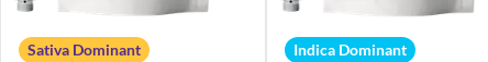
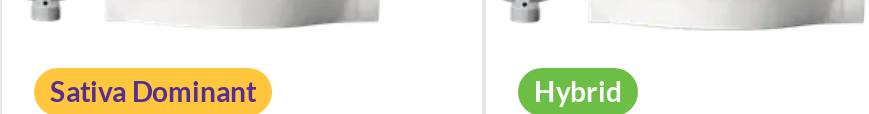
- Indica Dominant
+ Hybrid
